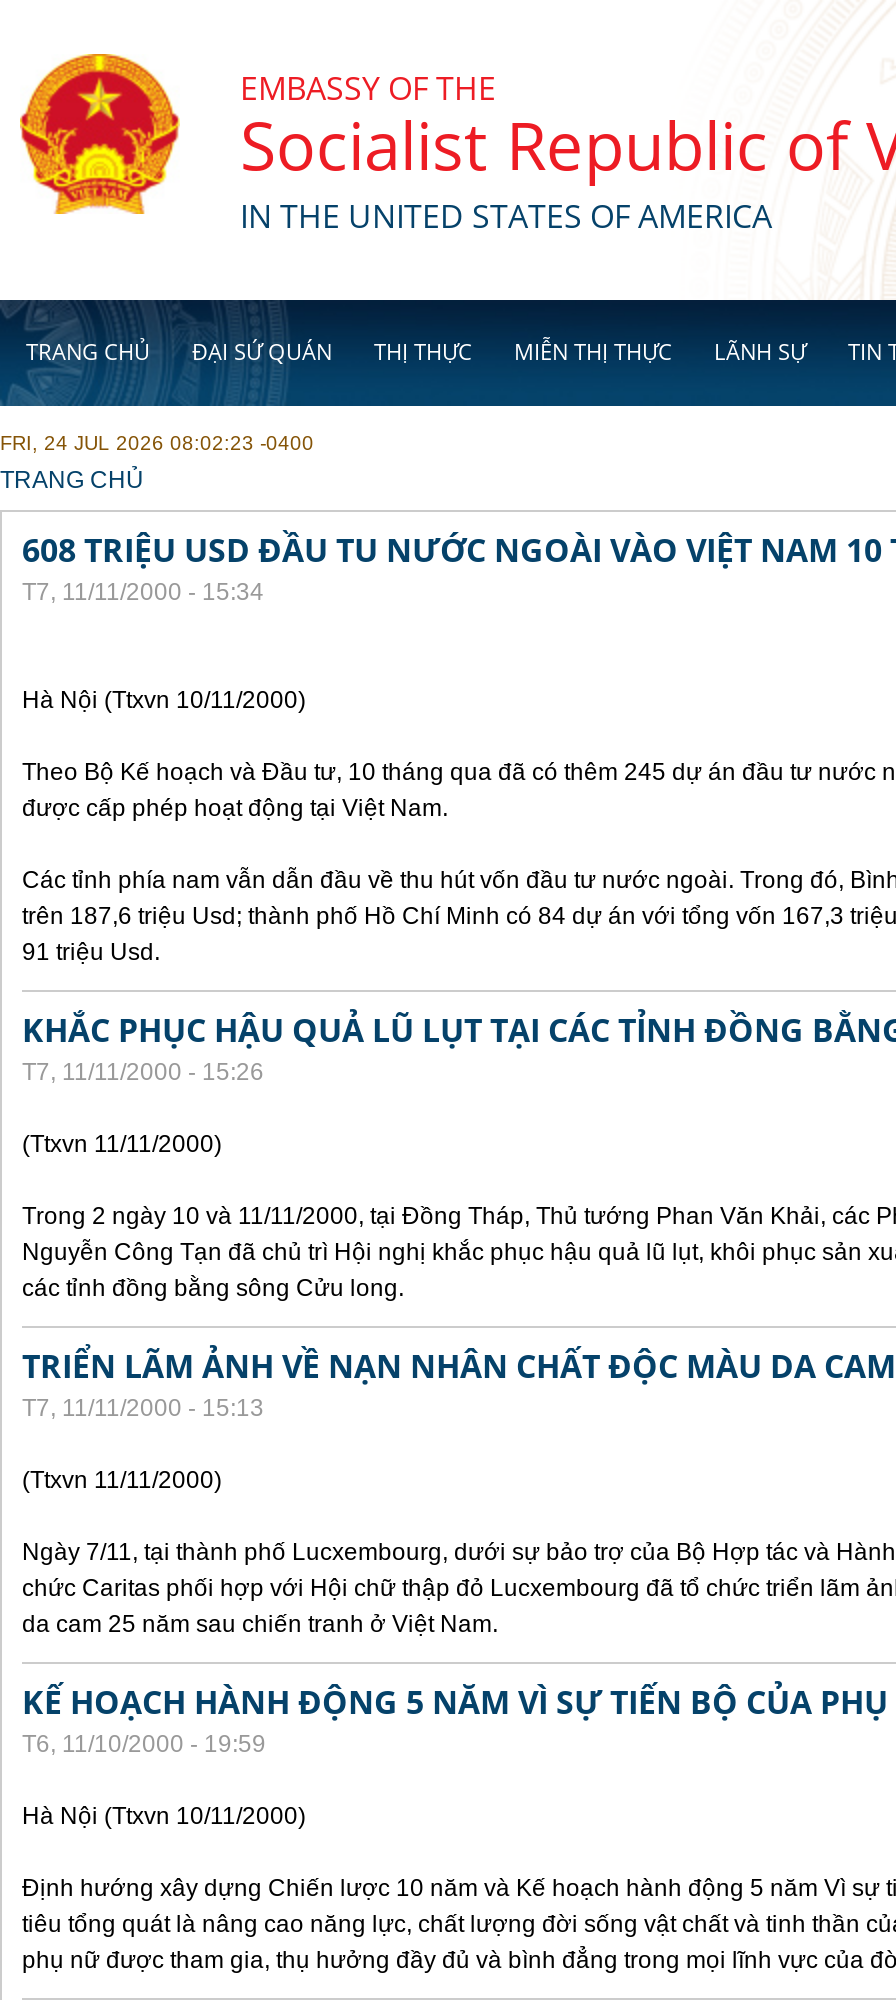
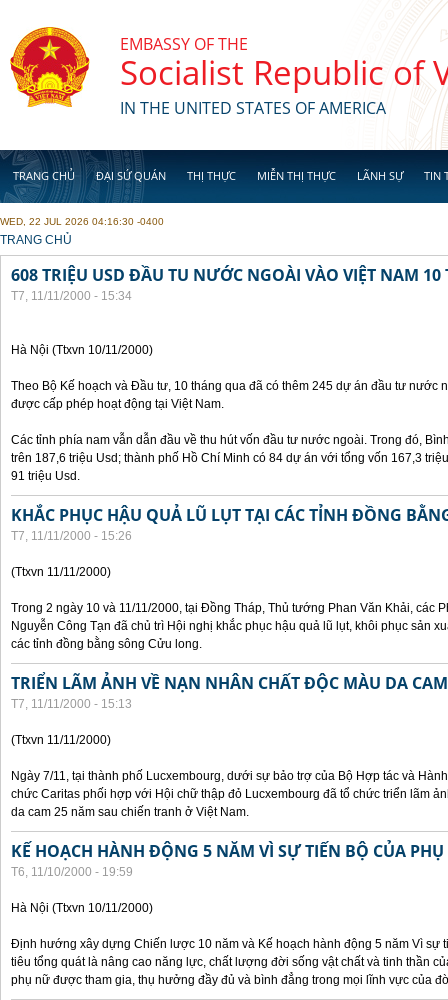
- FRI, 24 JUL 2026 08:02:23 -0400
+ WED, 22 JUL 2026 04:16:30 -0400
